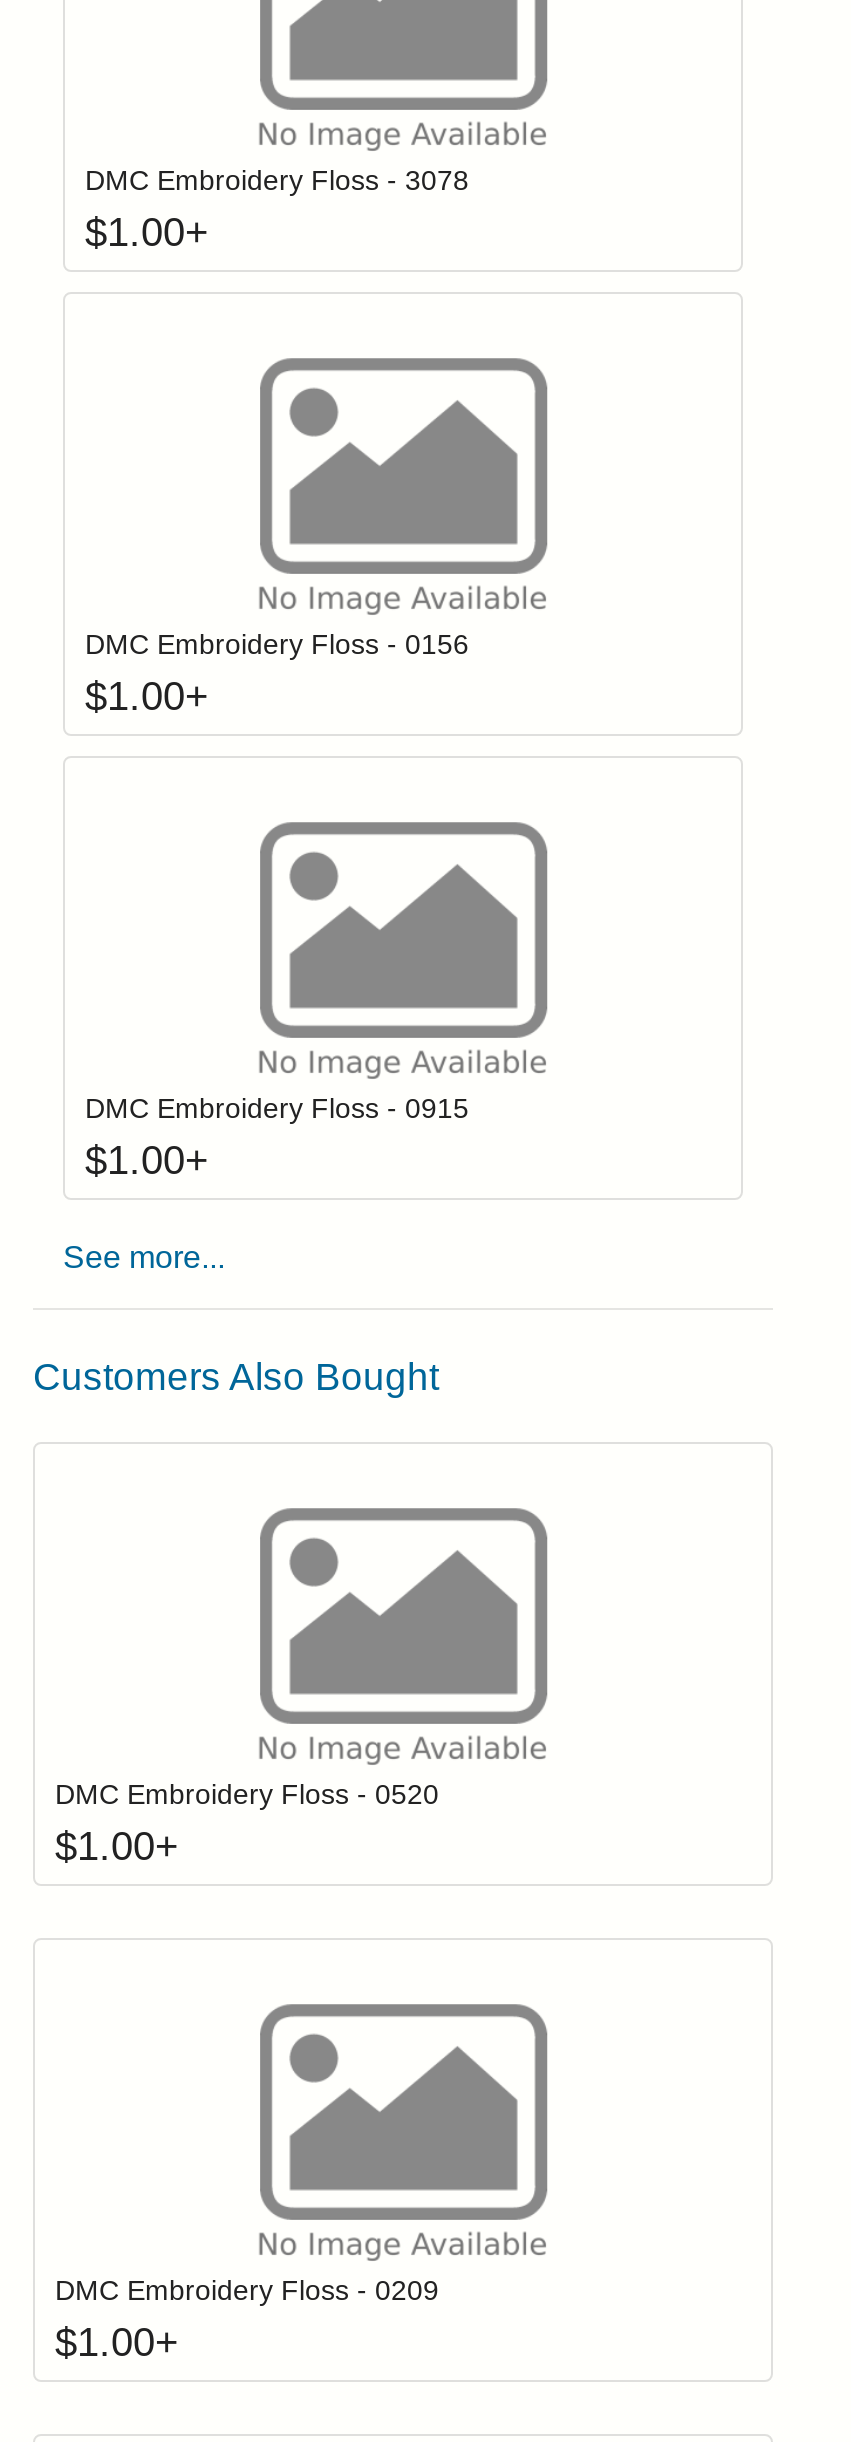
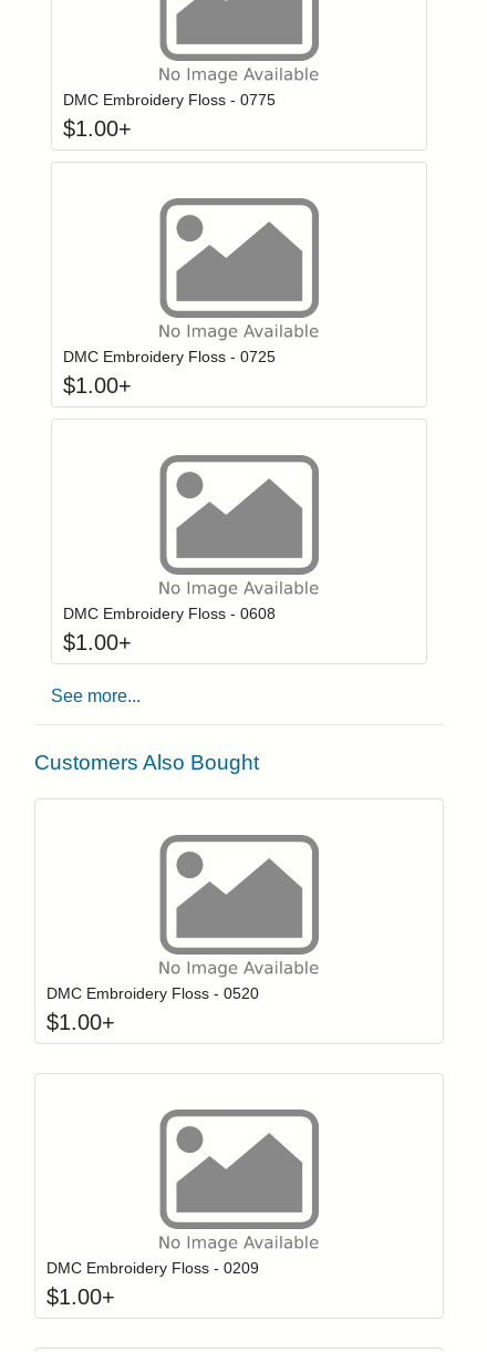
- DMC Embroidery Floss - 3078
+ DMC Embroidery Floss - 0775

- DMC Embroidery Floss - 0156
+ DMC Embroidery Floss - 0725

- DMC Embroidery Floss - 0915
+ DMC Embroidery Floss - 0608
